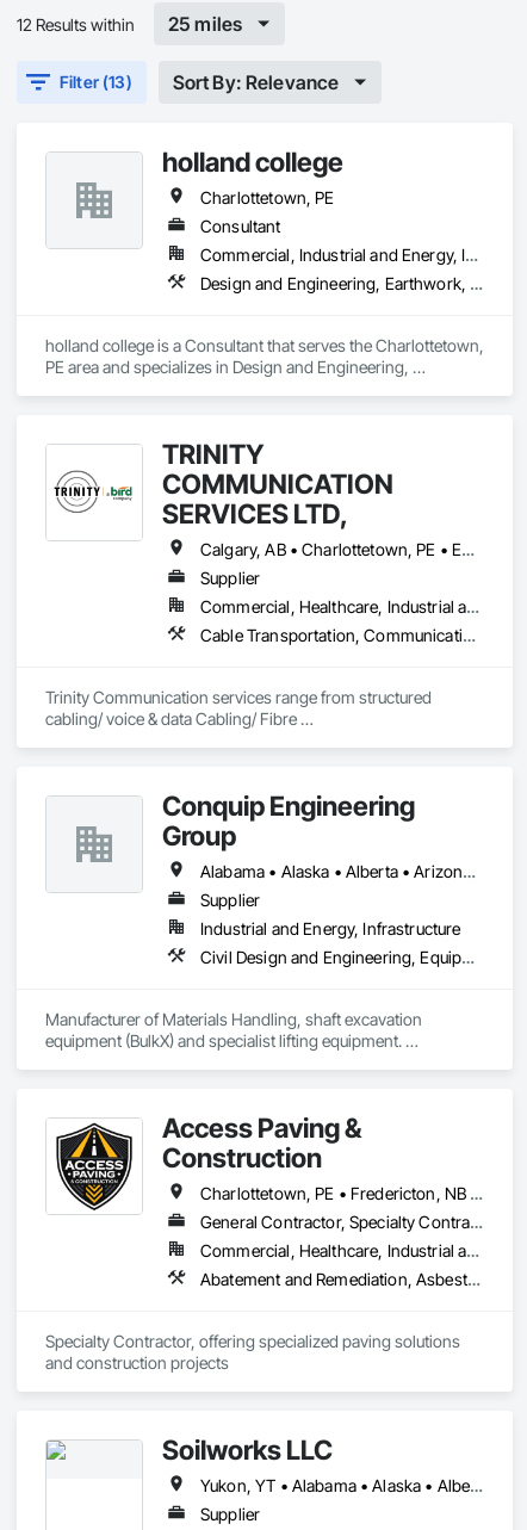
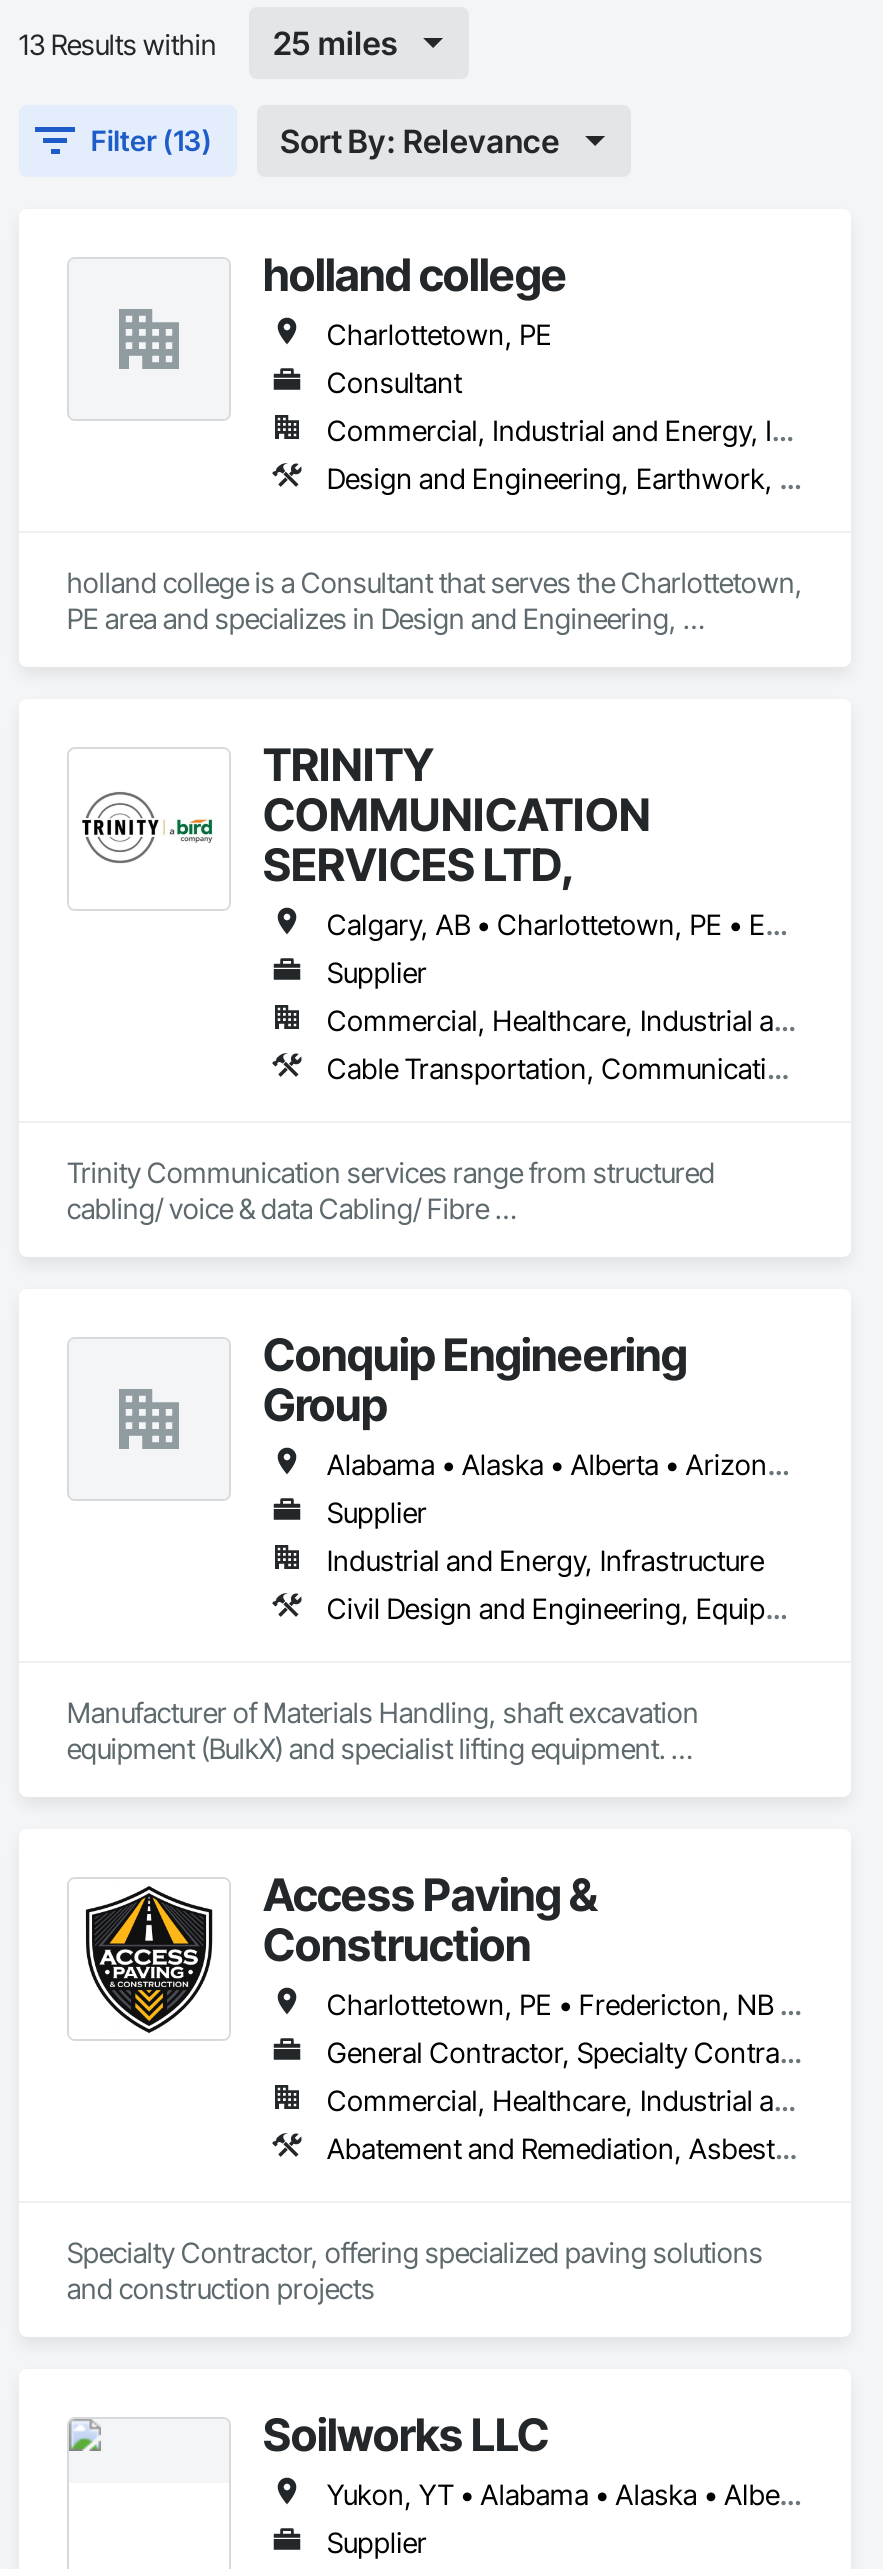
- 12 Results within
+ 13 Results within
